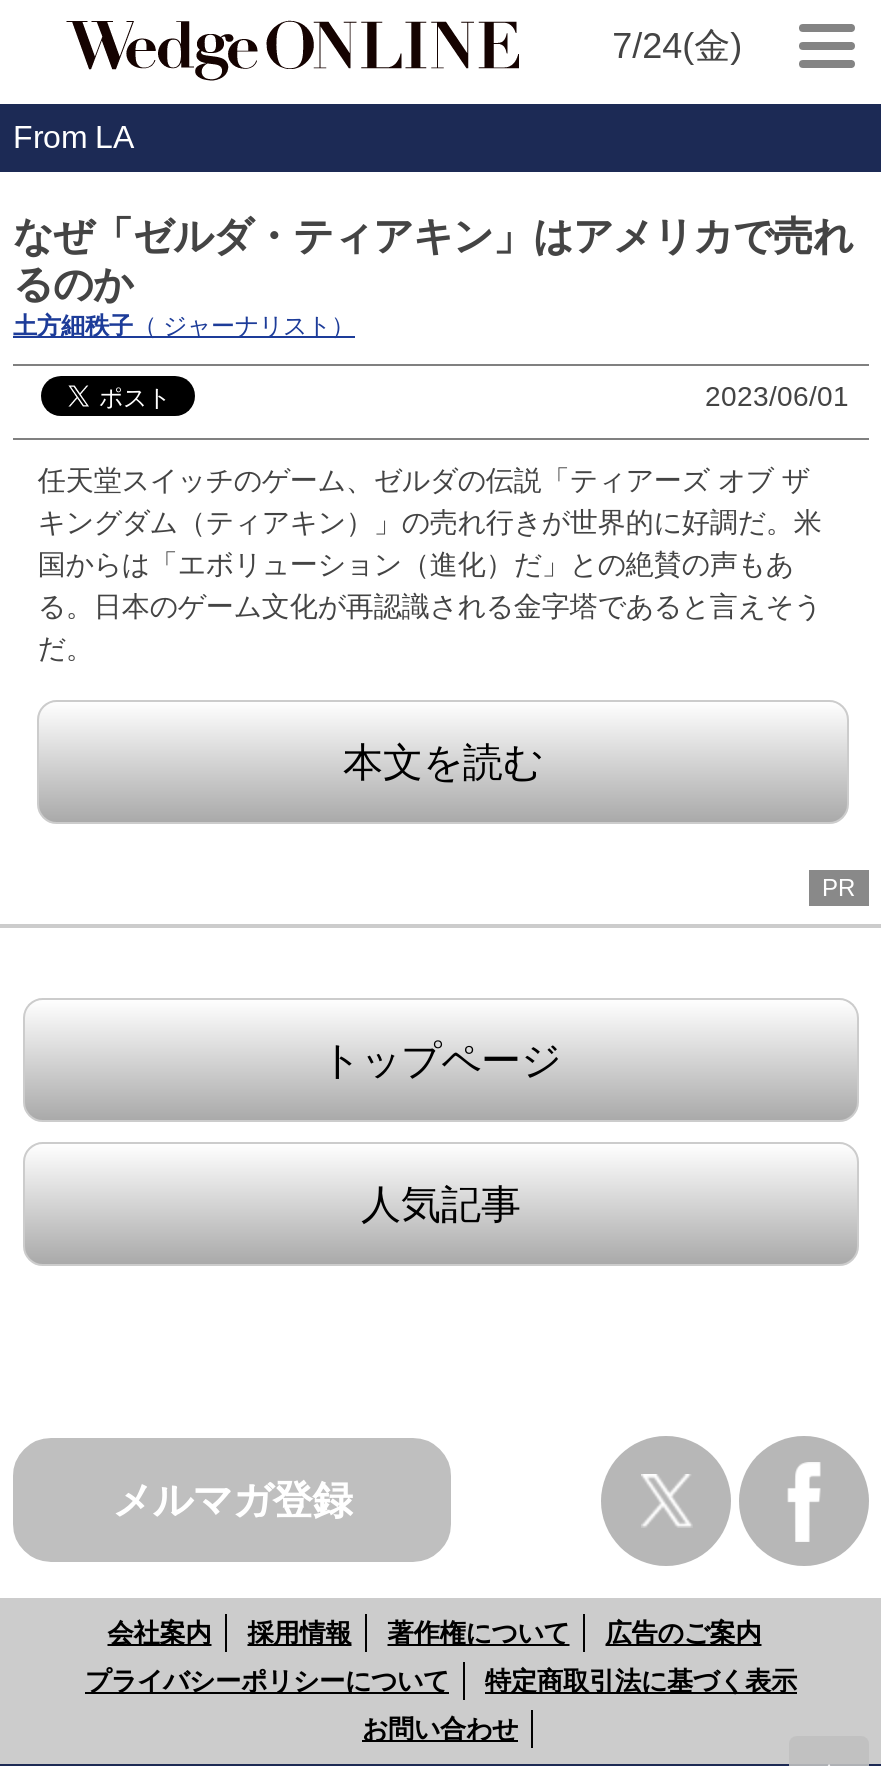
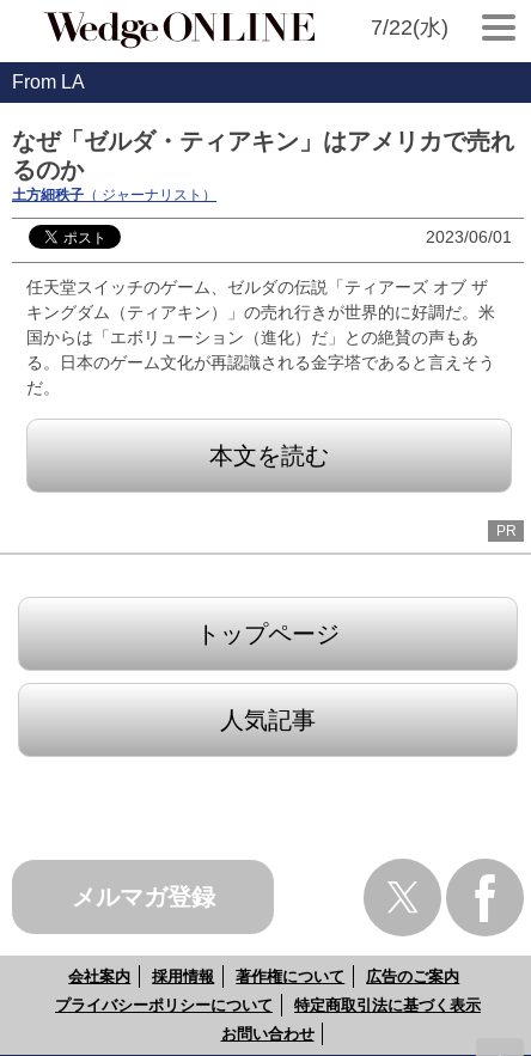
- 7/24(金)
+ 7/22(水)
